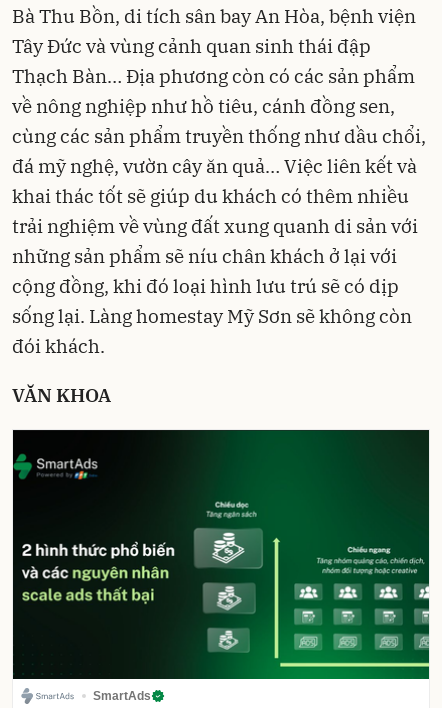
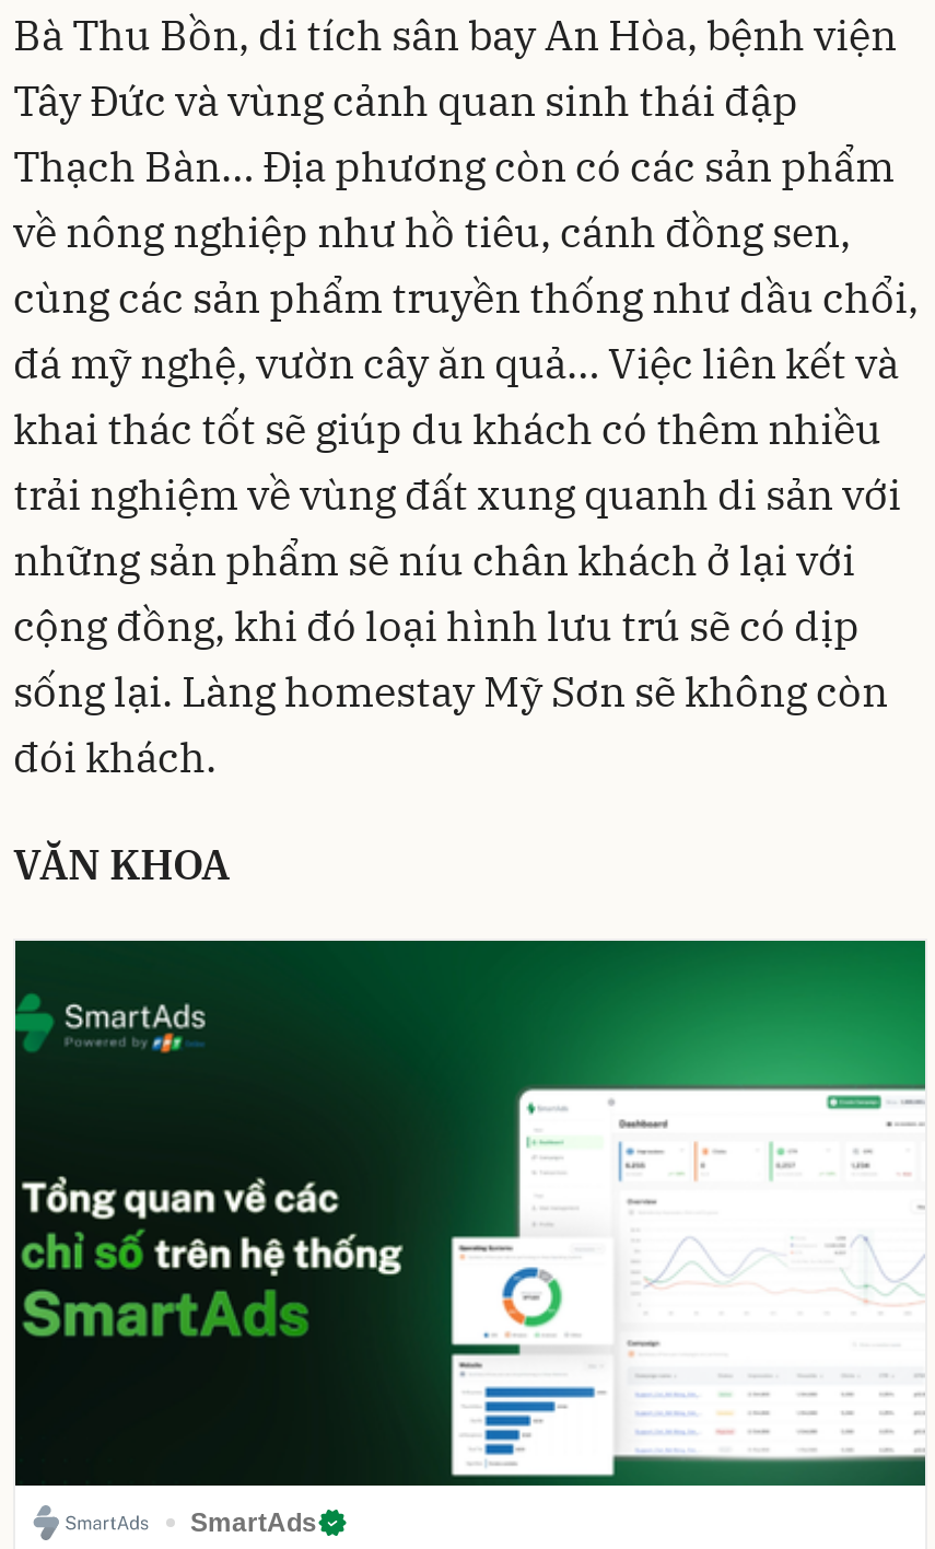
- [image]
+ [image]
